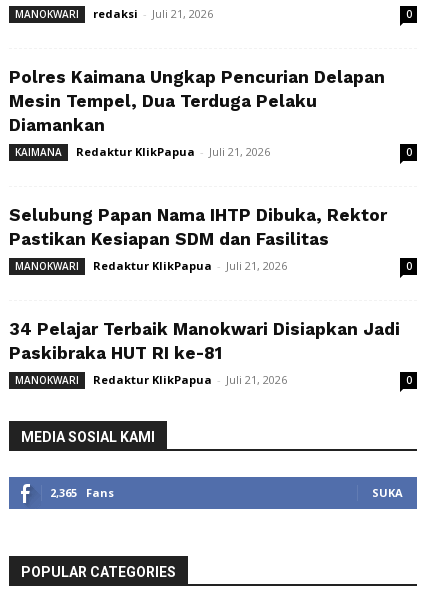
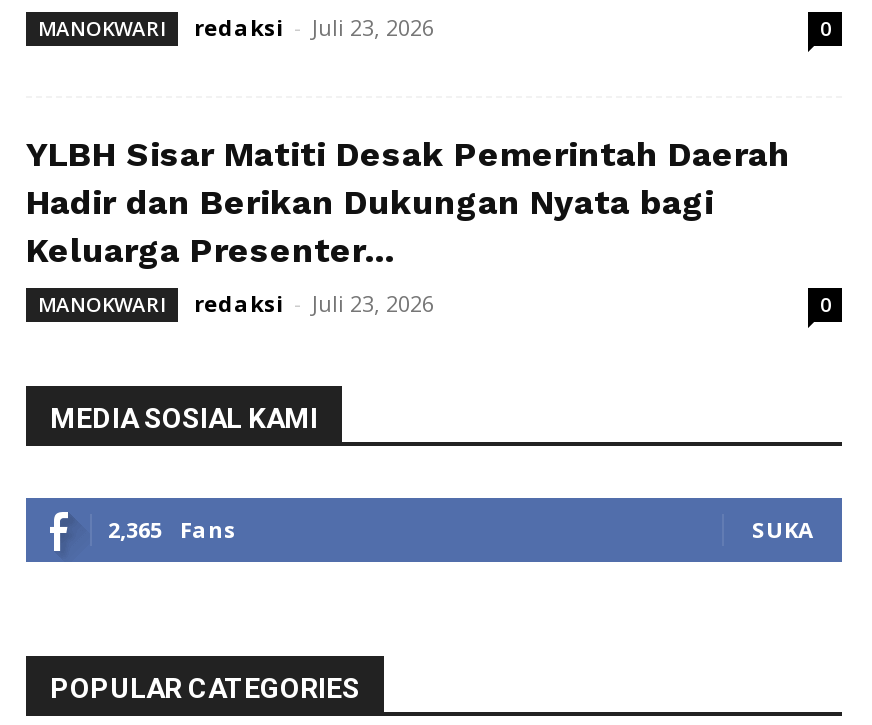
- MANOKWARI redaksi - Juli 21, 2026
+ MANOKWARI redaksi - Juli 23, 2026

- Polres Kaimana Ungkap Pencurian Delapan
- Mesin Tempel, Dua Terduga Pelaku
- Diamankan
- KAIMANA
- Redaktur KlikPapua - Juli 21, 2026
- 0
- Selubung Papan Nama IHTP Dibuka, Rektor
- Pastikan Kesiapan SDM dan Fasilitas
+ YLBH Sisar Matiti Desak Pemerintah Daerah
+ Hadir dan Berikan Dukungan Nyata bagi
+ Keluarga Presenter...

- Redaktur KlikPapua - Juli 21, 2026
- 0
- 34 Pelajar Terbaik Manokwari Disiapkan Jadi
- Paskibraka HUT RI ke-81
- MANOKWARI
- Redaktur KlikPapua - Juli 21, 2026
+ redaksi - Juli 23, 2026
